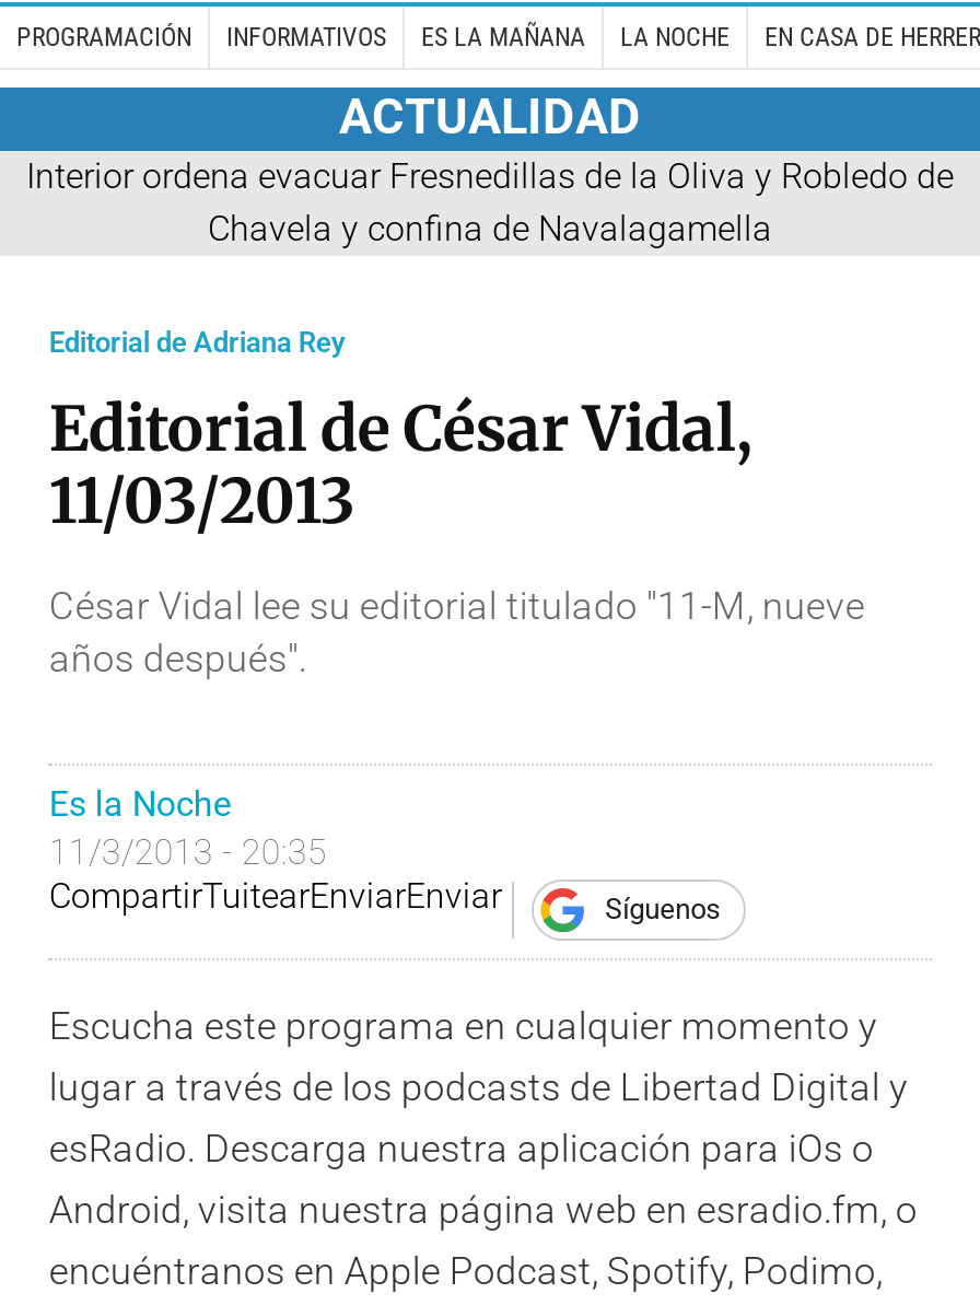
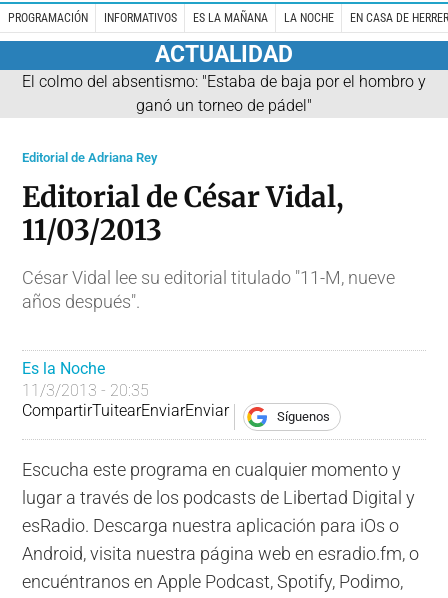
- Interior ordena evacuar Fresnedillas de la Oliva y Robledo de
- Chavela y confina de Navalagamella
+ El colmo del absentismo: "Estaba de baja por el hombro y
+ ganó un torneo de pádel"
